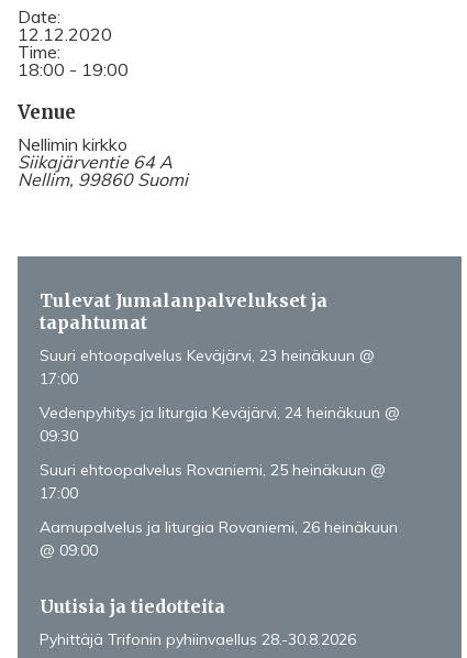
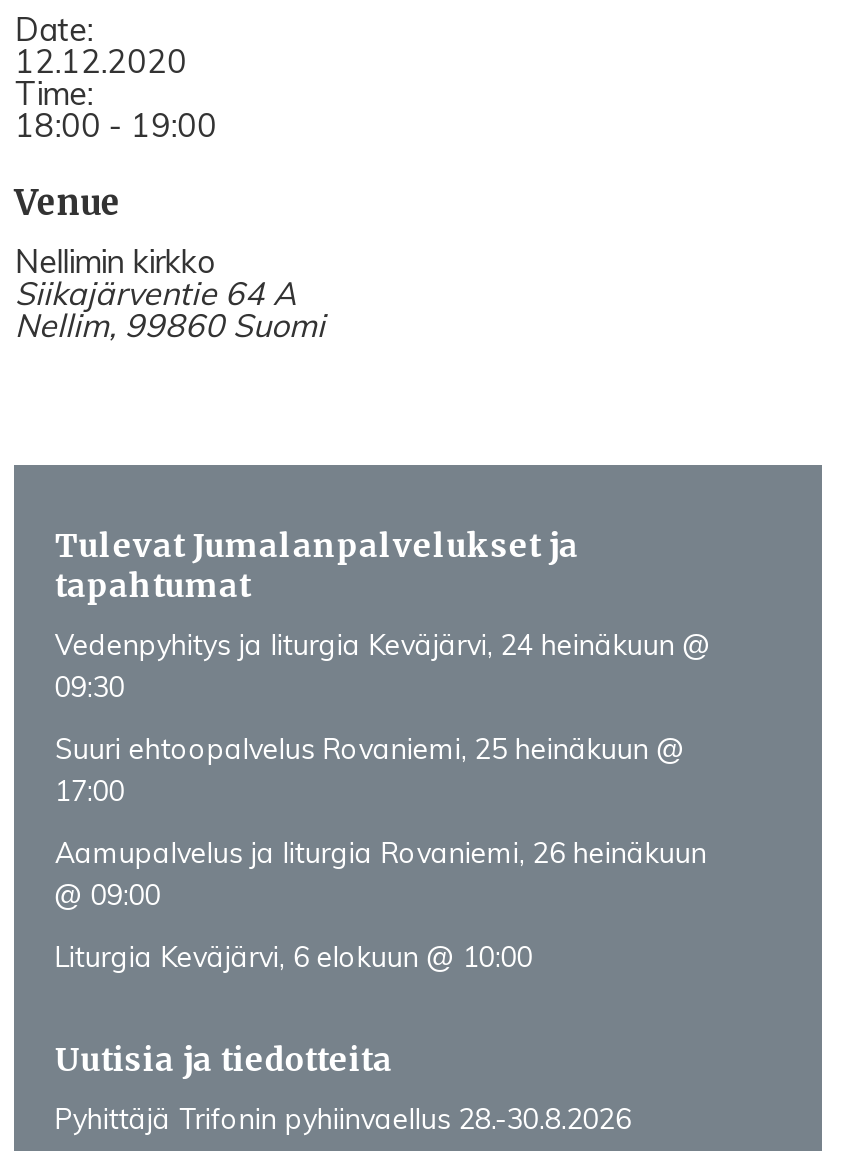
- Suuri ehtoopalvelus Keväjärvi, 23 heinäkuun @
- 17:00

moved up: Vedenpyhitys ja liturgia Keväjärvi, 24 heinäkuun @ | 09:30 | Suuri ehtoopalvelus Rovaniemi, 25 heinäkuun @ | 17:00 | Aamupalvelus ja liturgia Rovaniemi, 26 heinäkuun | @ 09:00

+ Liturgia Keväjärvi, 6 elokuun @ 10:00
